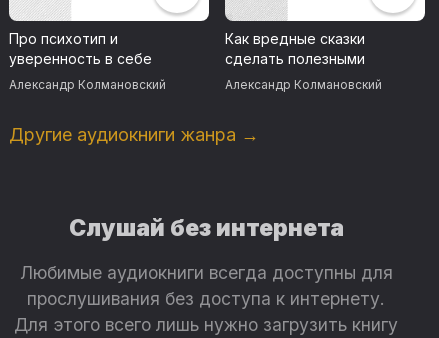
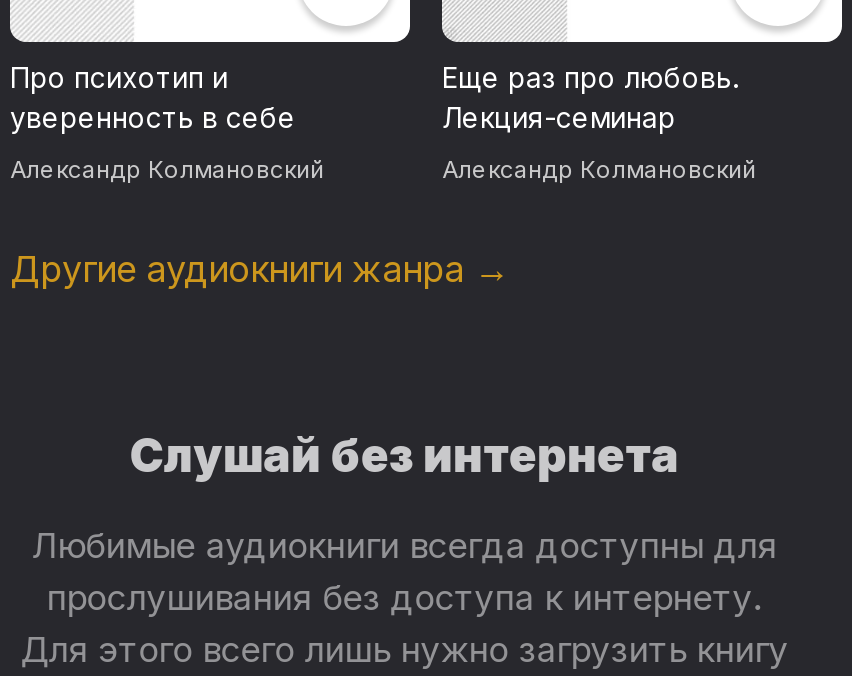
- Как вредные сказки
- сделать полезными
+ Еще раз про любовь.
+ Лекция-семинар
